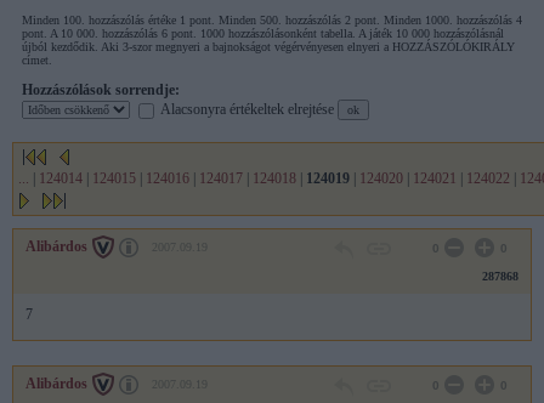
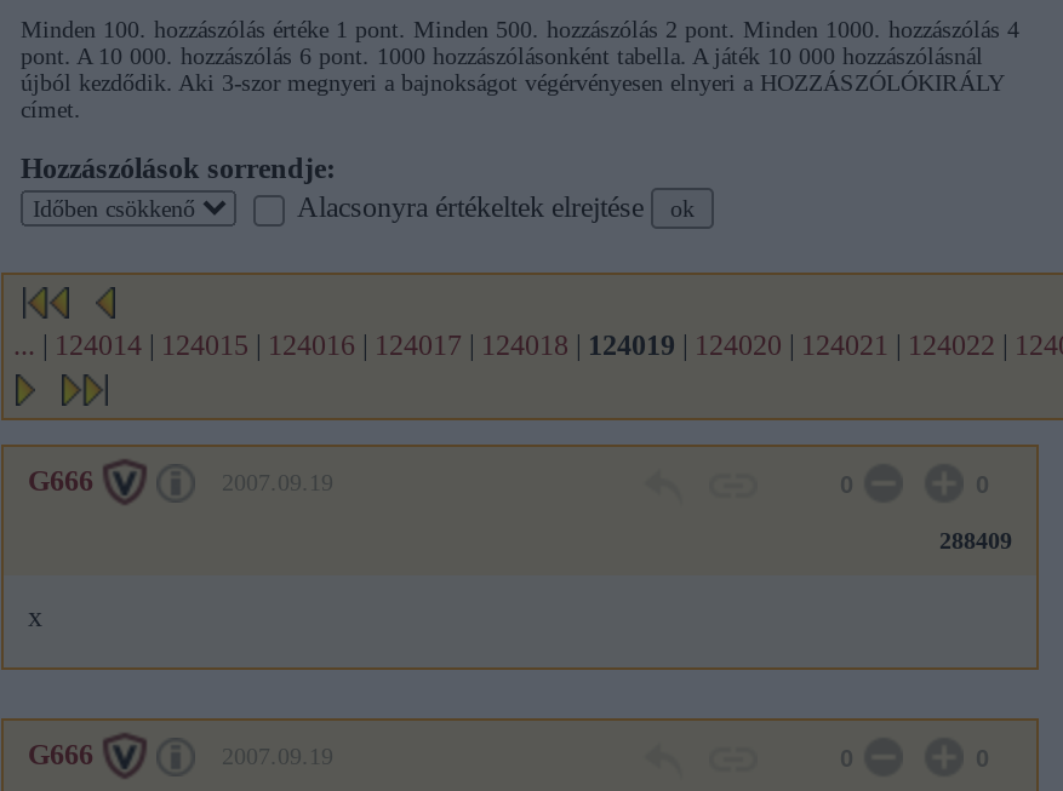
- Alibárdos
+ G666

- 287868
+ 288409

- 7
+ x

- Alibárdos
+ G666
